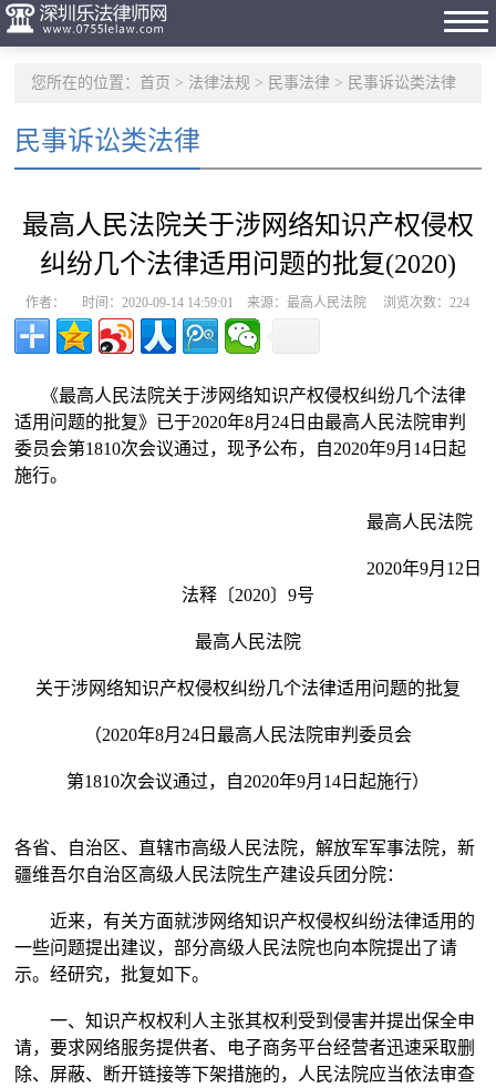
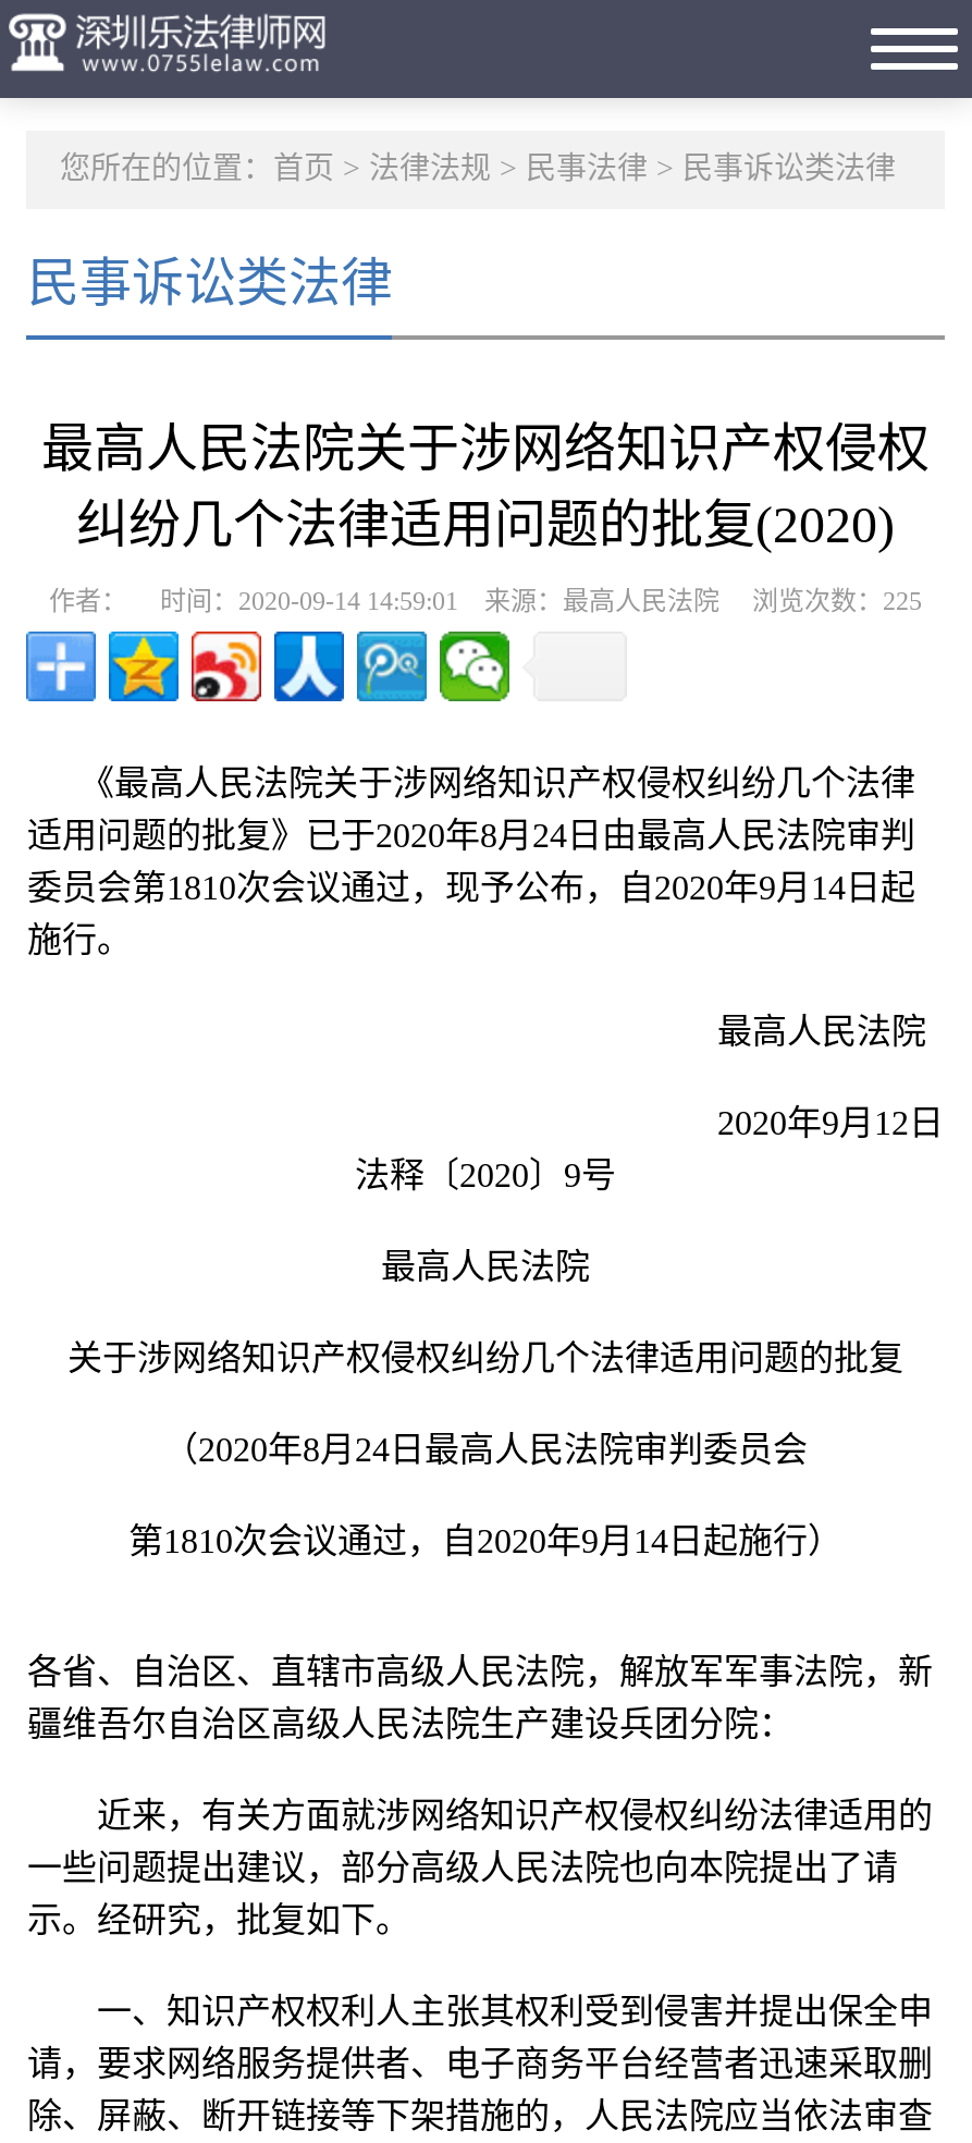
- 作者： 时间：2020-09-14 14:59:01 来源：最高人民法院 浏览次数：224
+ 作者： 时间：2020-09-14 14:59:01 来源：最高人民法院 浏览次数：225
